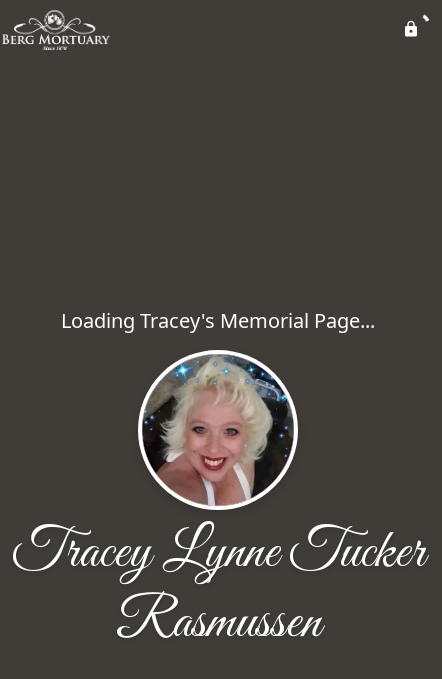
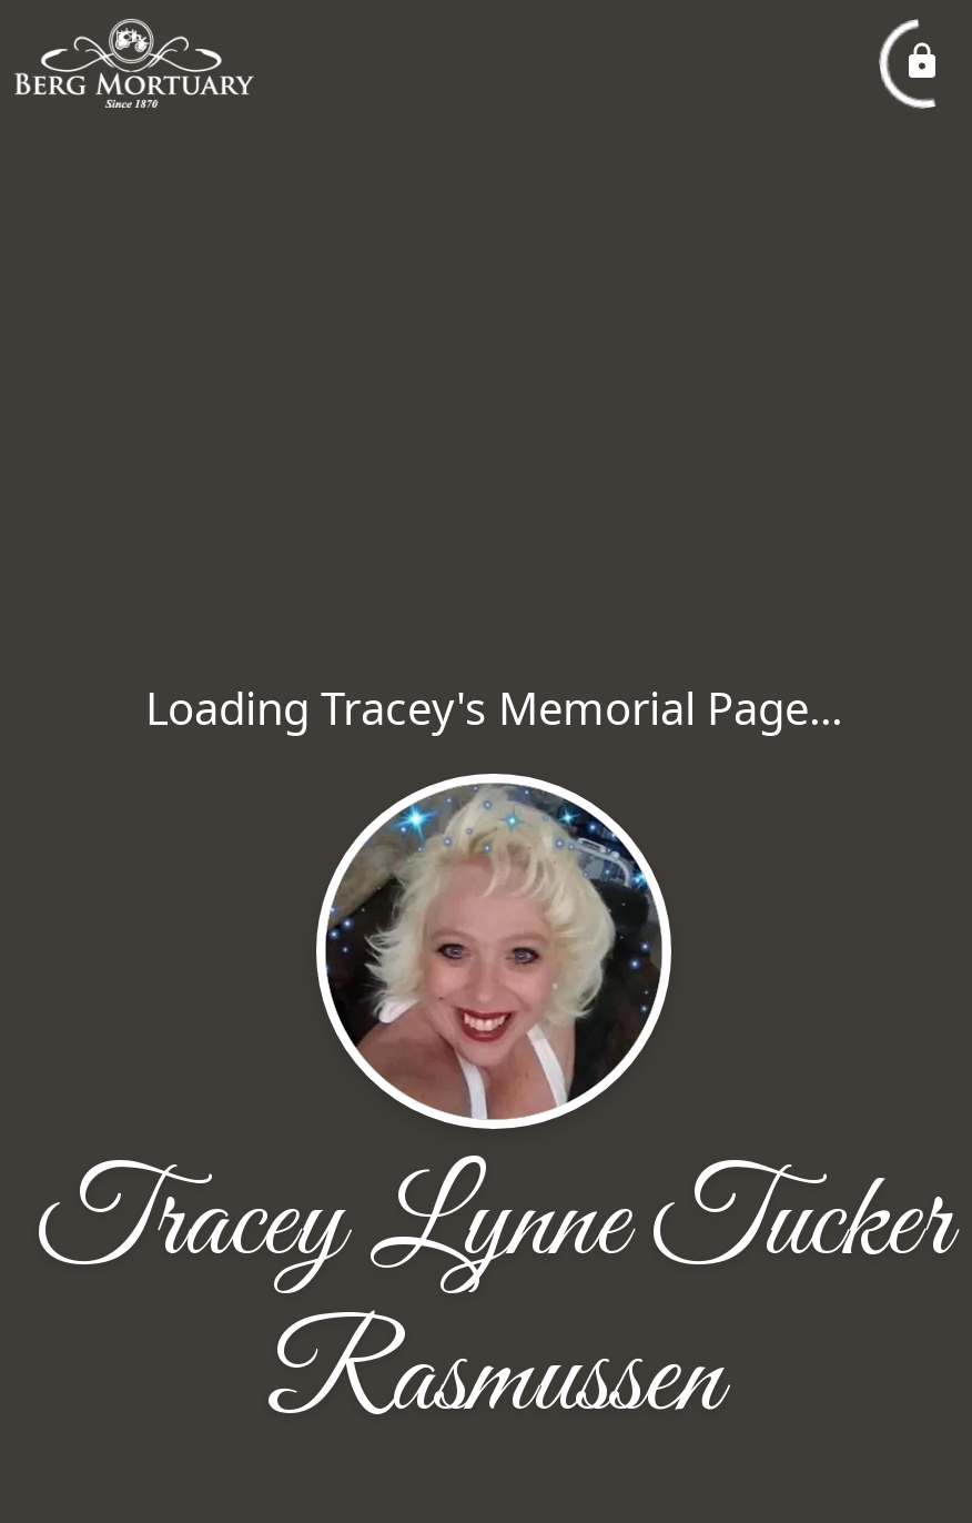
- [image]
+ [image]
